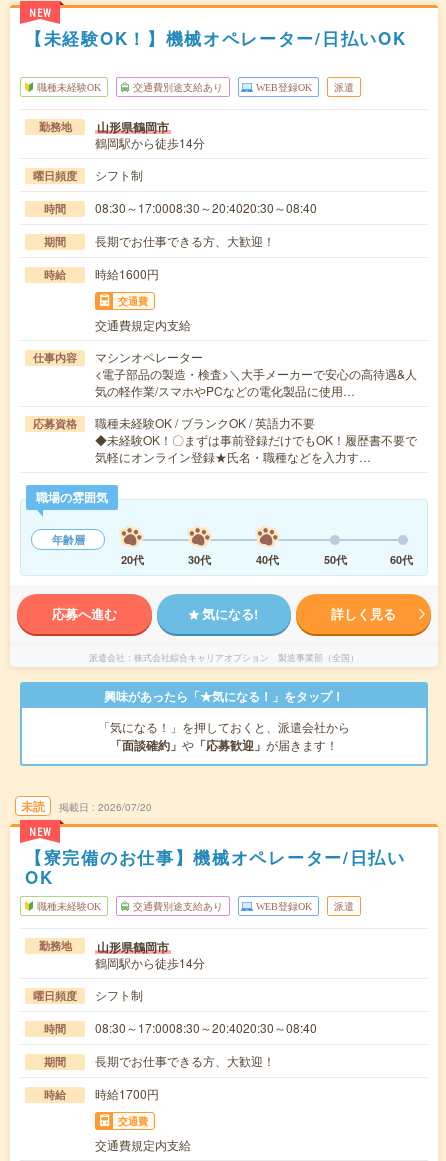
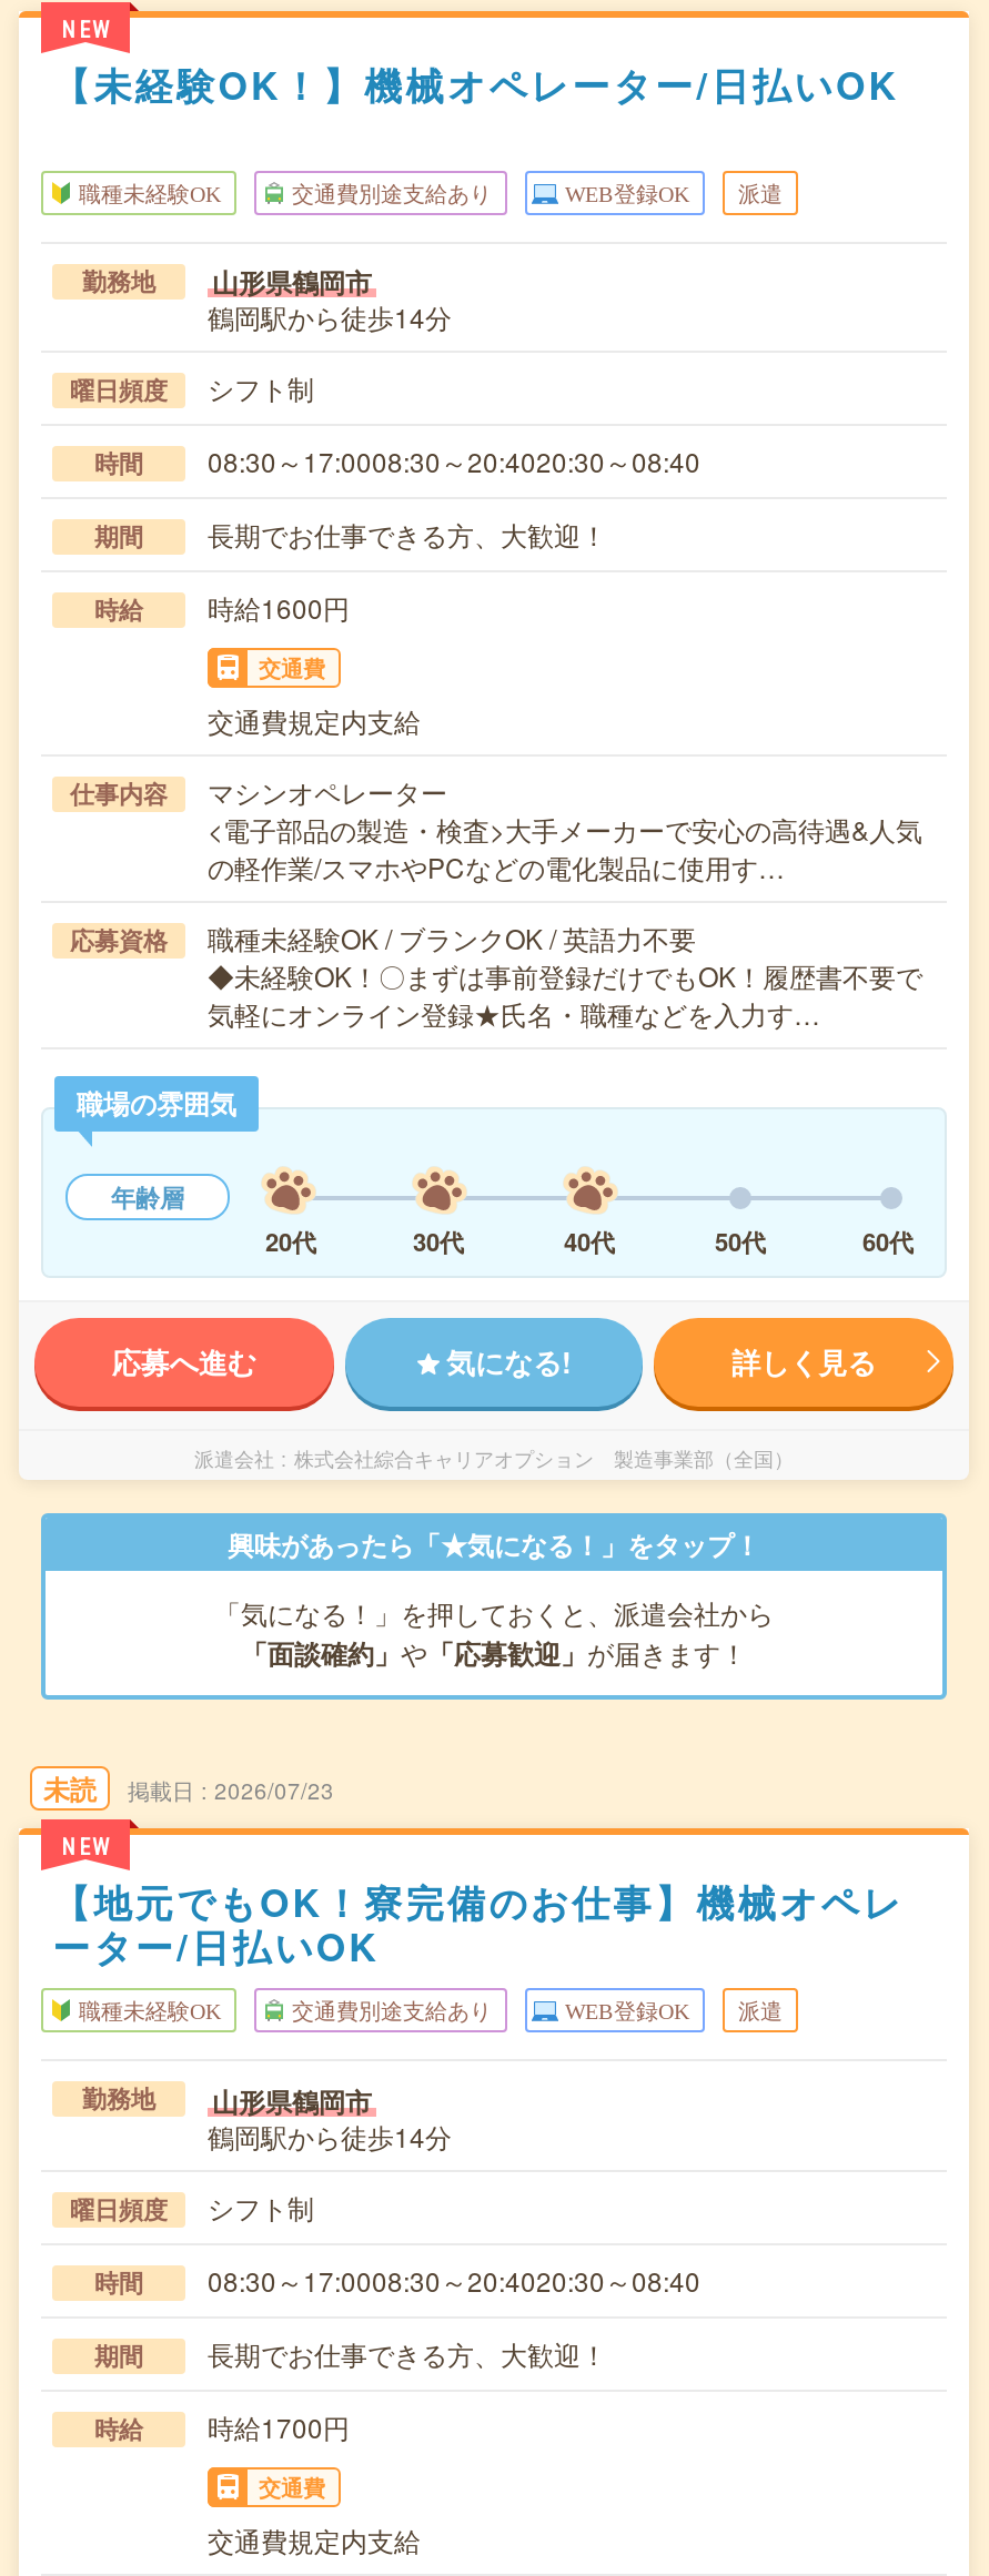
- <電子部品の製造・検査>＼大手メーカーで安心の高待遇&人
- 気の軽作業/スマホやPCなどの電化製品に使用…
+ <電子部品の製造・検査>大手メーカーで安心の高待遇&人気
+ の軽作業/スマホやPCなどの電化製品に使用す…

- 2026/07/20
+ 2026/07/23

- 【寮完備のお仕事】機械オペレーター/日払い
- OK
+ 【地元でもOK！寮完備のお仕事】機械オペレ
+ ーター/日払いOK
